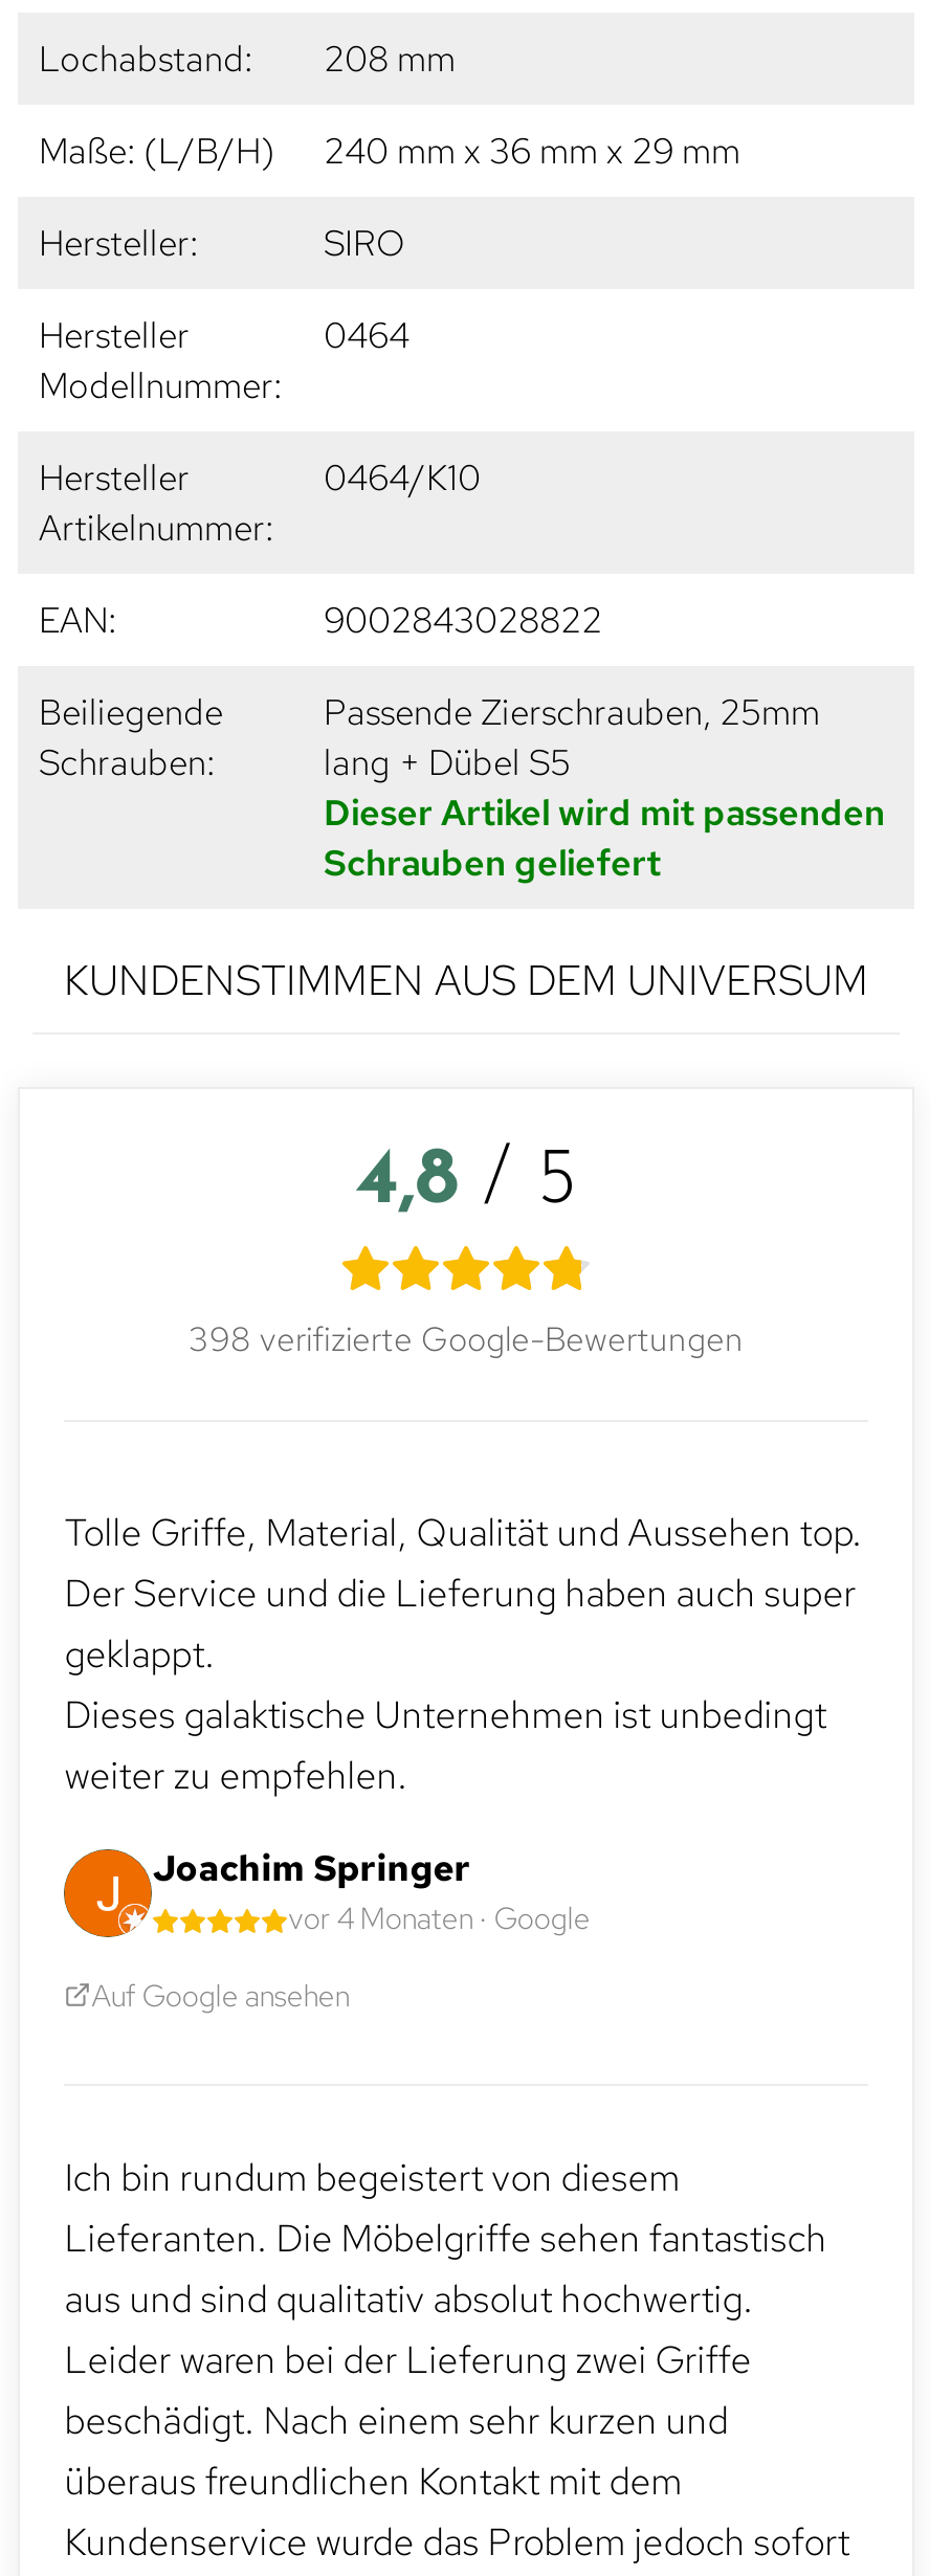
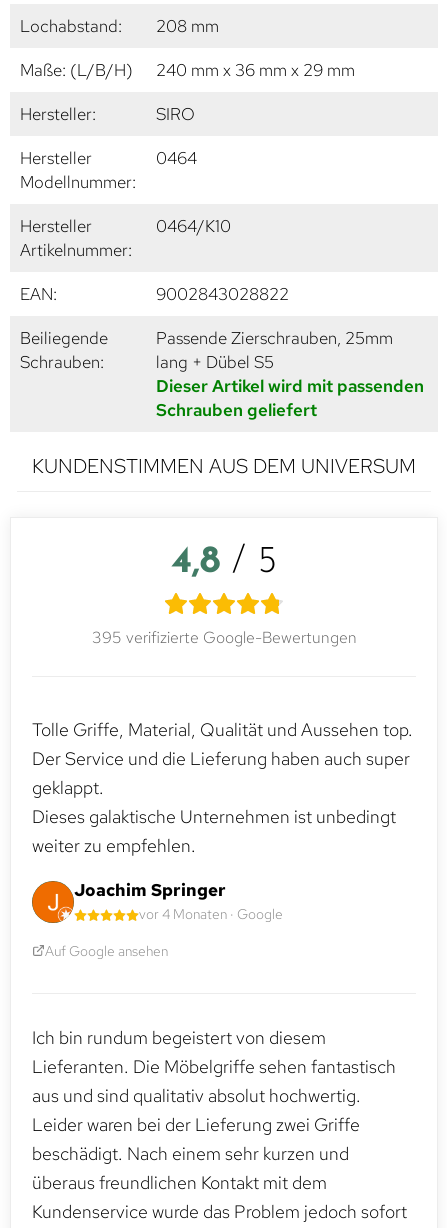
- 398 verifizierte Google-Bewertungen
+ 395 verifizierte Google-Bewertungen
